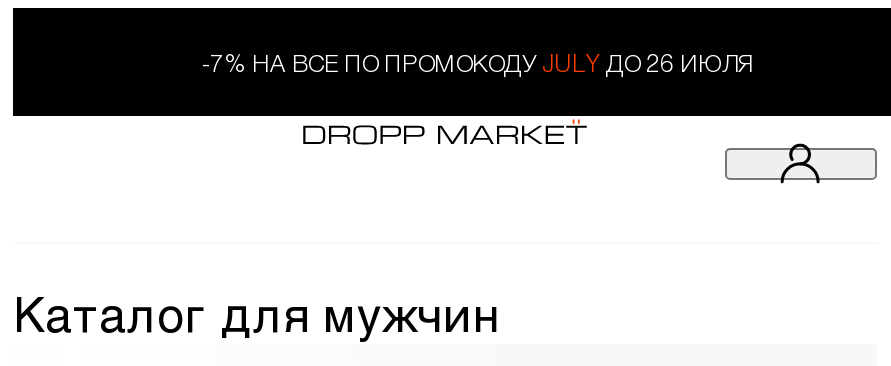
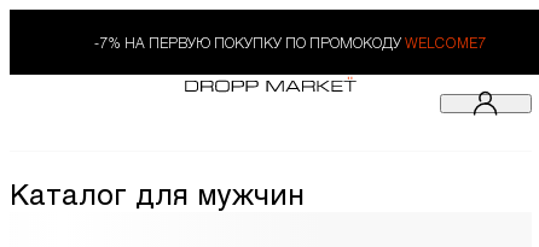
- -7% НА ВСЕ ПО ПРОМОКОДУ JULY ДО 26 ИЮЛЯ
+ -7% НА ПЕРВУЮ ПОКУПКУ ПО ПРОМОКОДУ WELCOME7
